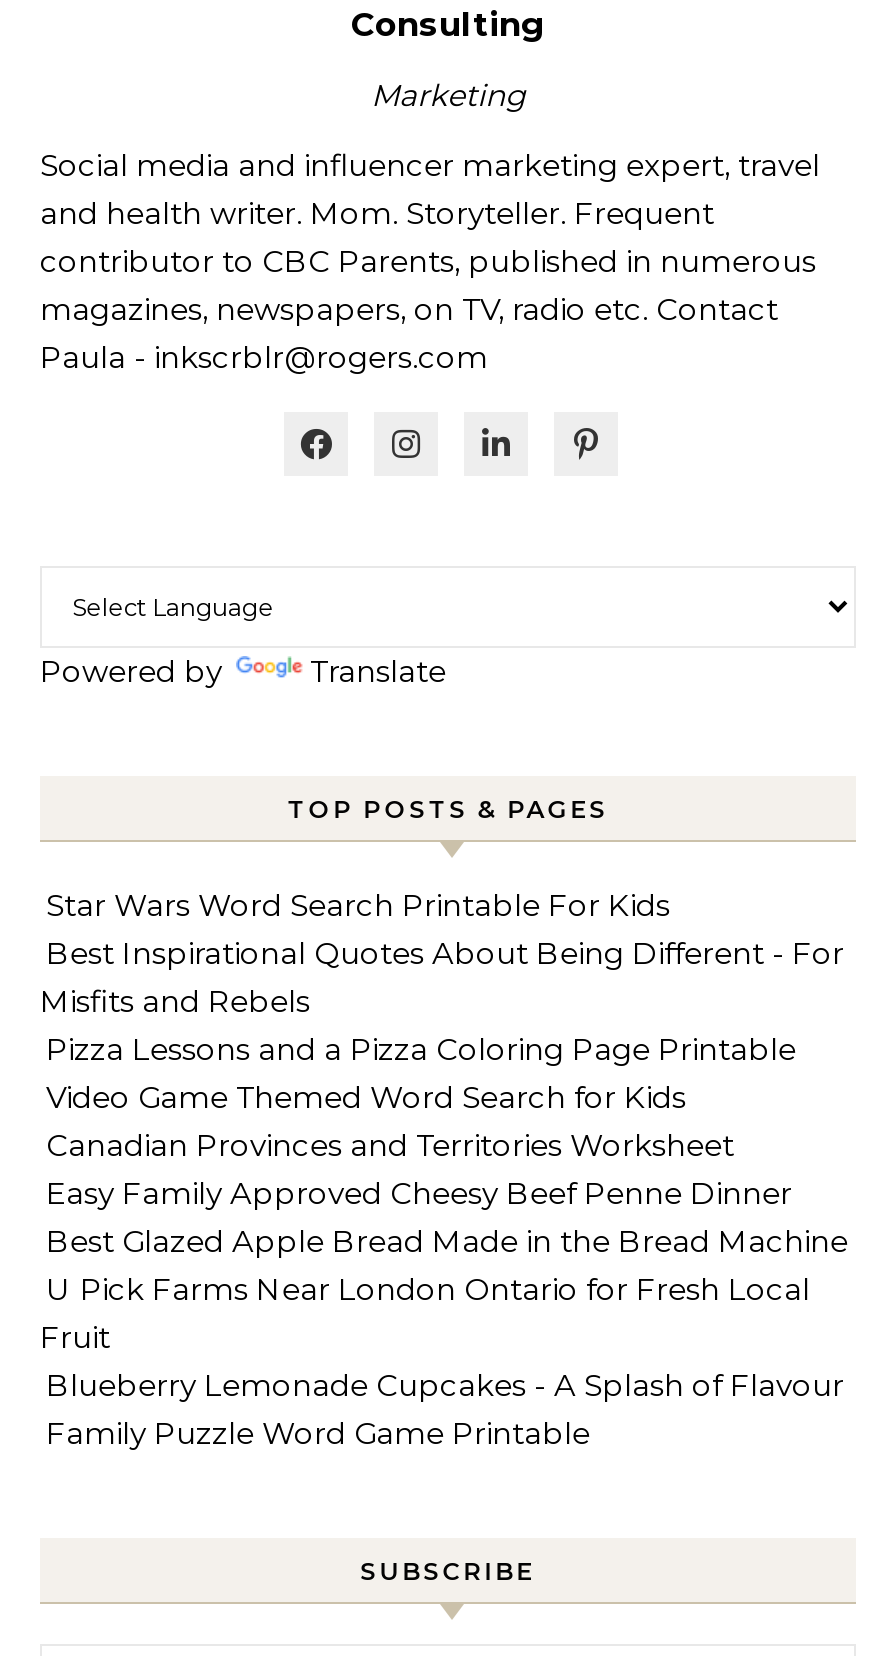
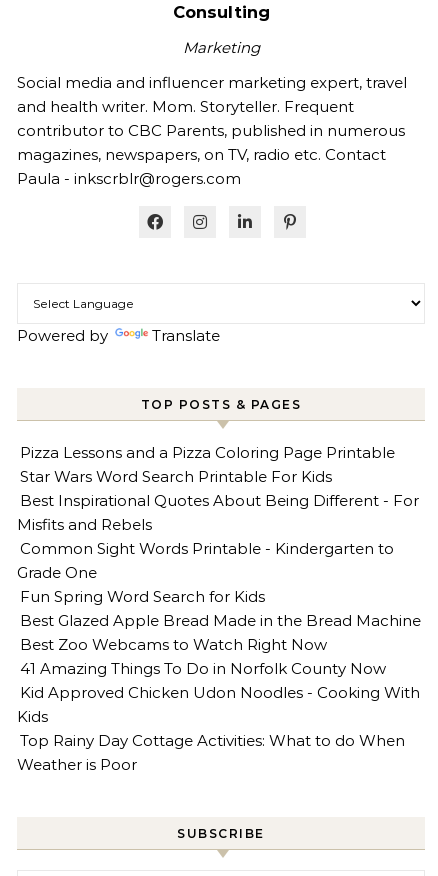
moved up: Pizza Lessons and a Pizza Coloring Page Printable

- Video Game Themed Word Search for Kids
- Canadian Provinces and Territories Worksheet
- Easy Family Approved Cheesy Beef Penne Dinner
+ Common Sight Words Printable - Kindergarten to
+ Grade One
+ Fun Spring Word Search for Kids

- U Pick Farms Near London Ontario for Fresh Local
- Fruit
- Blueberry Lemonade Cupcakes - A Splash of Flavour
- Family Puzzle Word Game Printable
+ Best Zoo Webcams to Watch Right Now
+ 41 Amazing Things To Do in Norfolk County Now
+ Kid Approved Chicken Udon Noodles - Cooking With
+ Kids
+ Top Rainy Day Cottage Activities: What to do When
+ Weather is Poor
